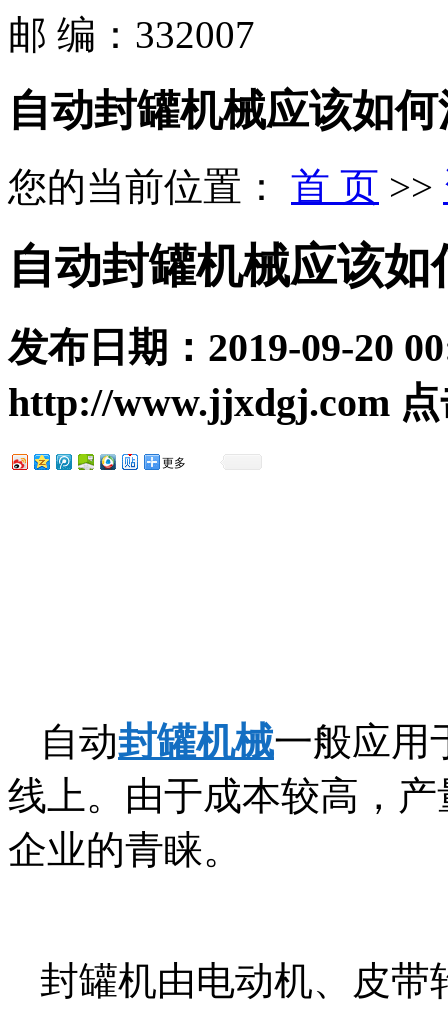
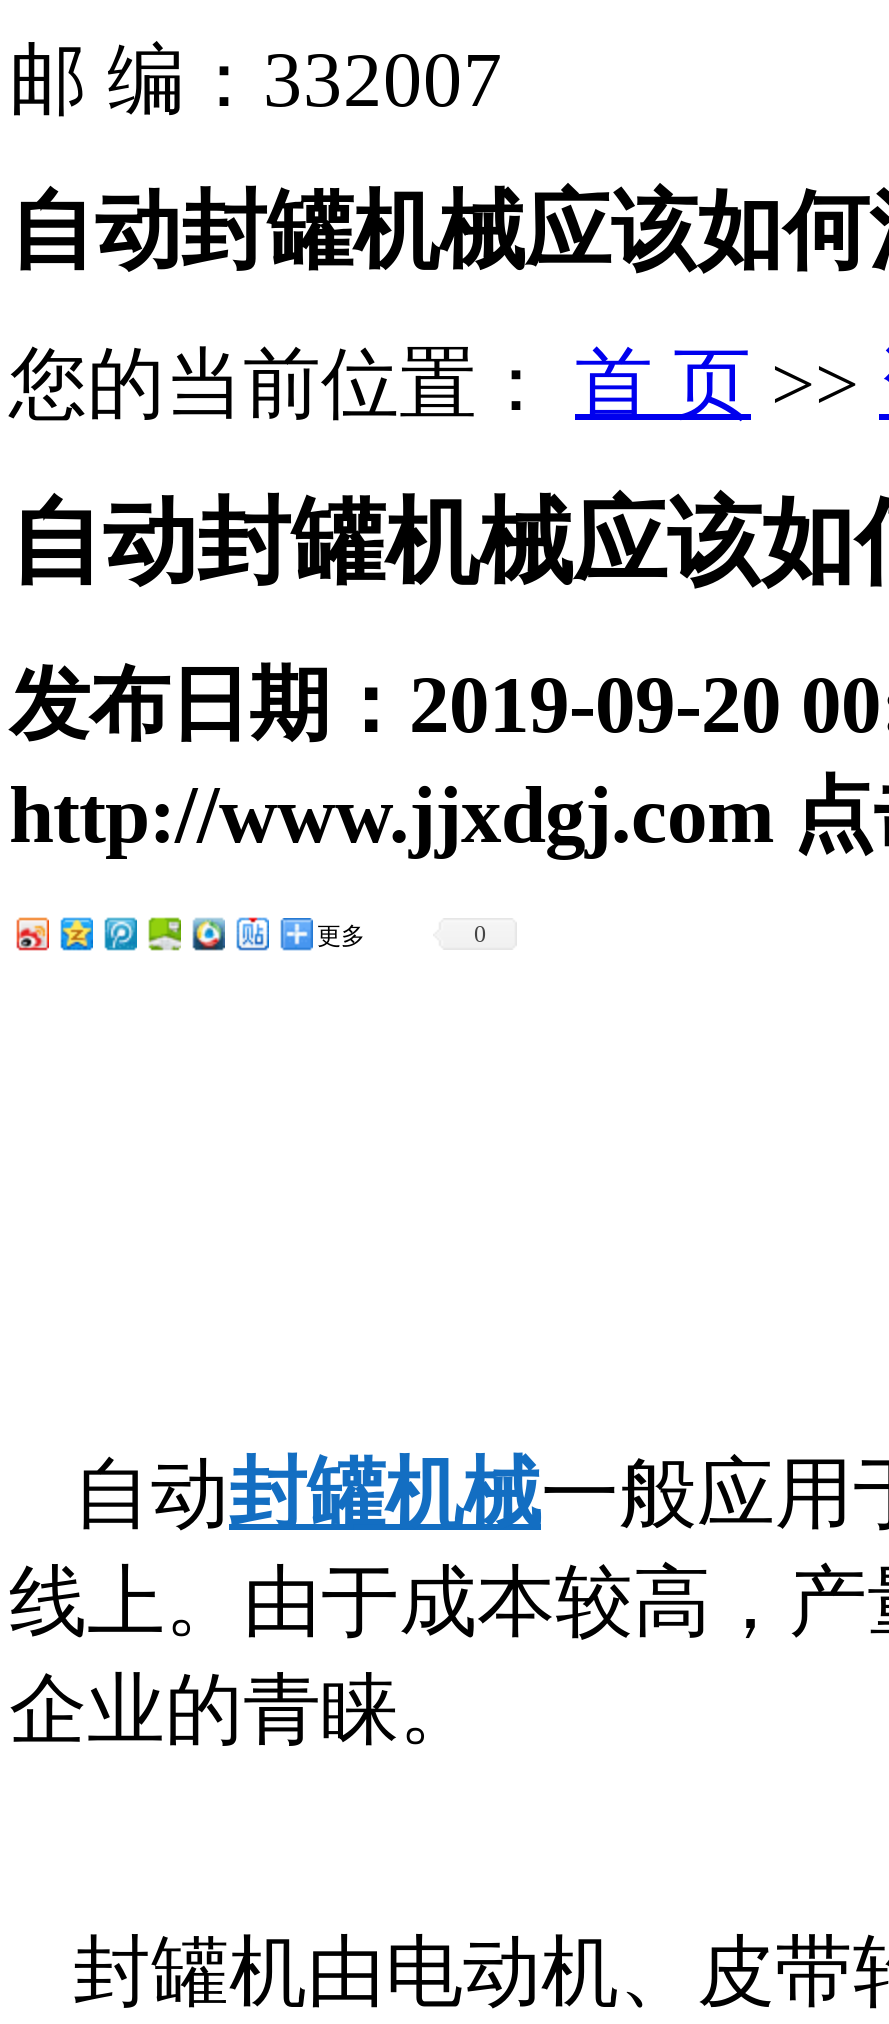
+ 0
